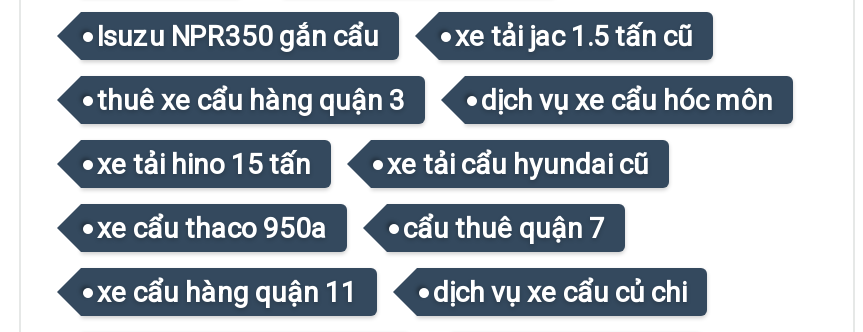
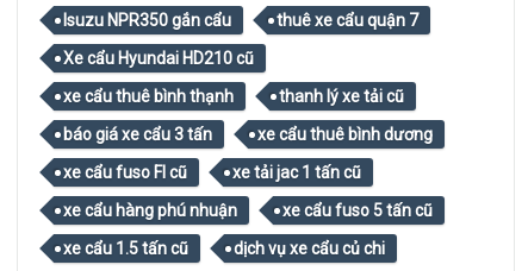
- xe tải jac 1.5 tấn cũ
- thuê xe cẩu hàng quận 3
- dịch vụ xe cẩu hóc môn
- xe tải hino 15 tấn
- xe tải cẩu hyundai cũ
- xe cẩu thaco 950a
- cẩu thuê quận 7
- xe cẩu hàng quận 11
+ thuê xe cẩu quận 7
+ Xe cẩu Hyundai HD210 cũ
+ xe cẩu thuê bình thạnh
+ thanh lý xe tải cũ
+ báo giá xe cẩu 3 tấn
+ xe cẩu thuê bình dương
+ xe cẩu fuso FI cũ
+ xe tải jac 1 tấn cũ
+ xe cẩu hàng phú nhuận
+ xe cẩu fuso 5 tấn cũ
+ xe cẩu 1.5 tấn cũ
